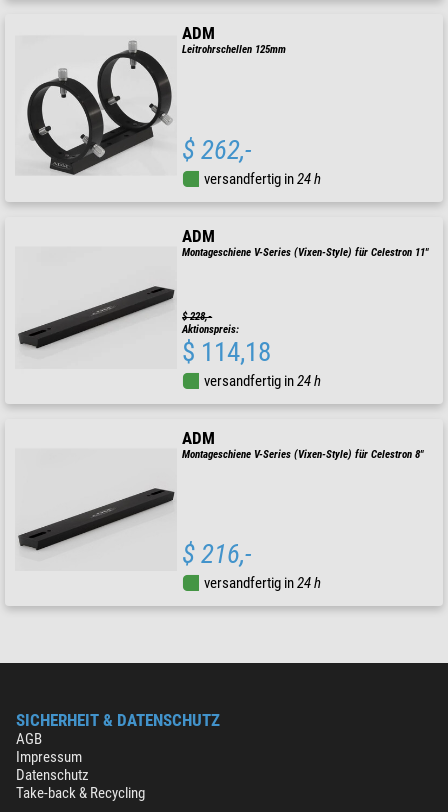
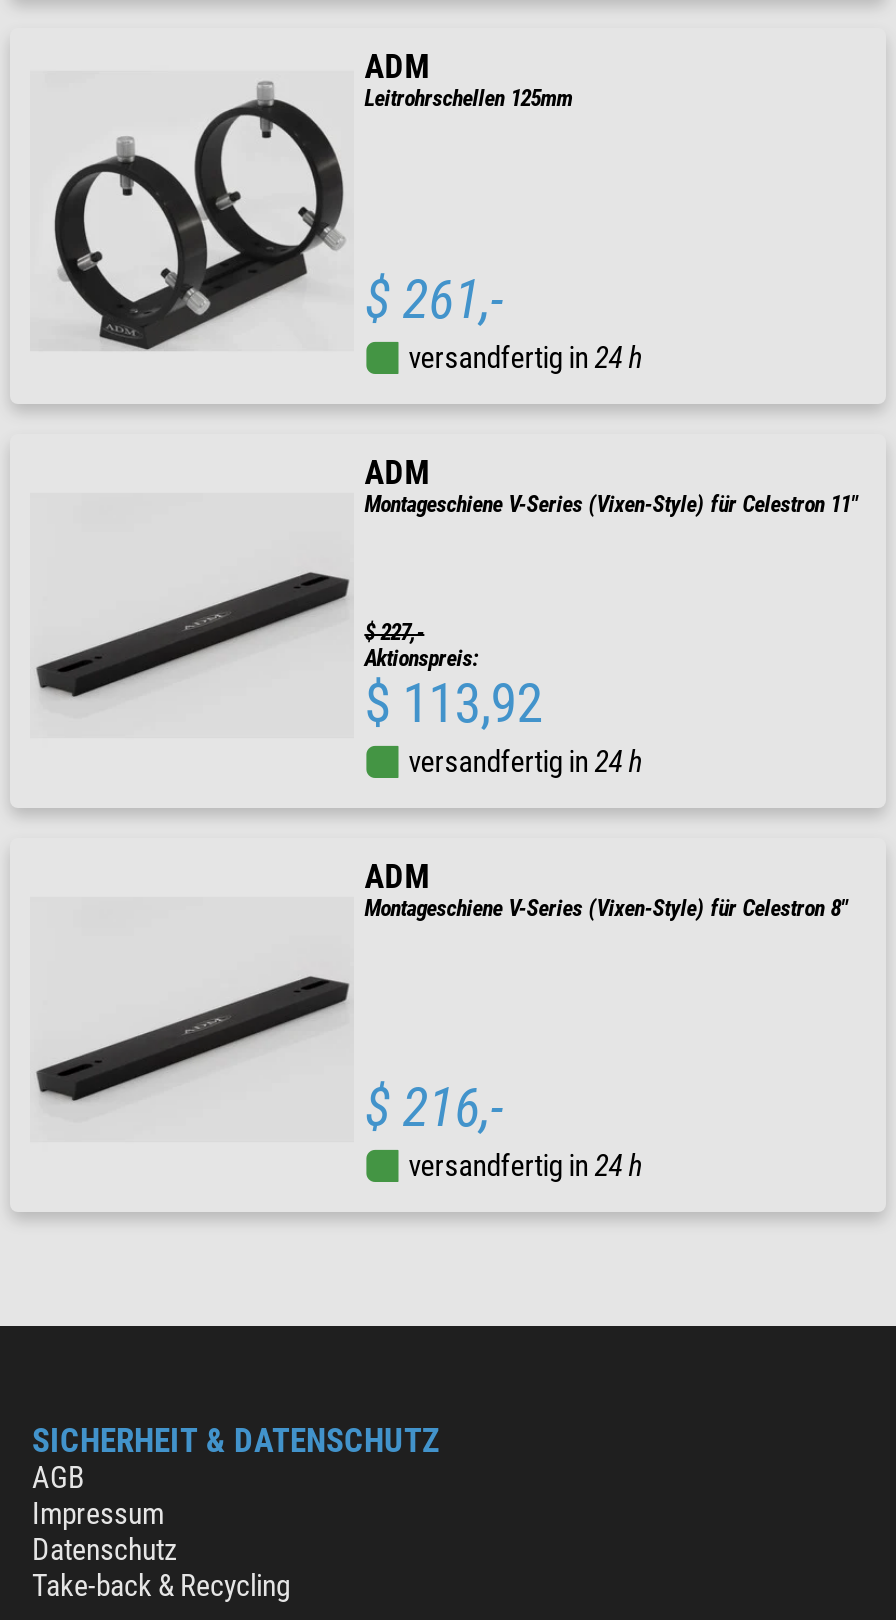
- $ 262,-
+ $ 261,-

- $ 228,-
+ $ 227,-

- $ 114,18
+ $ 113,92
